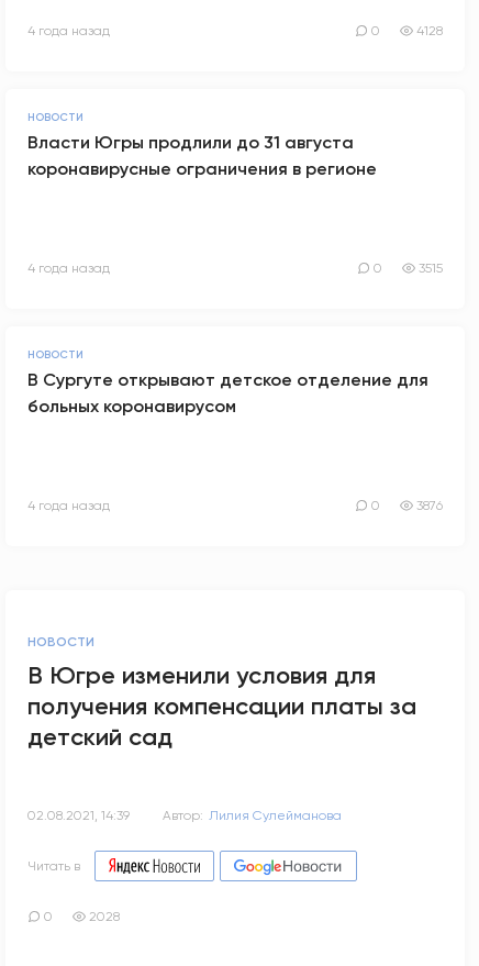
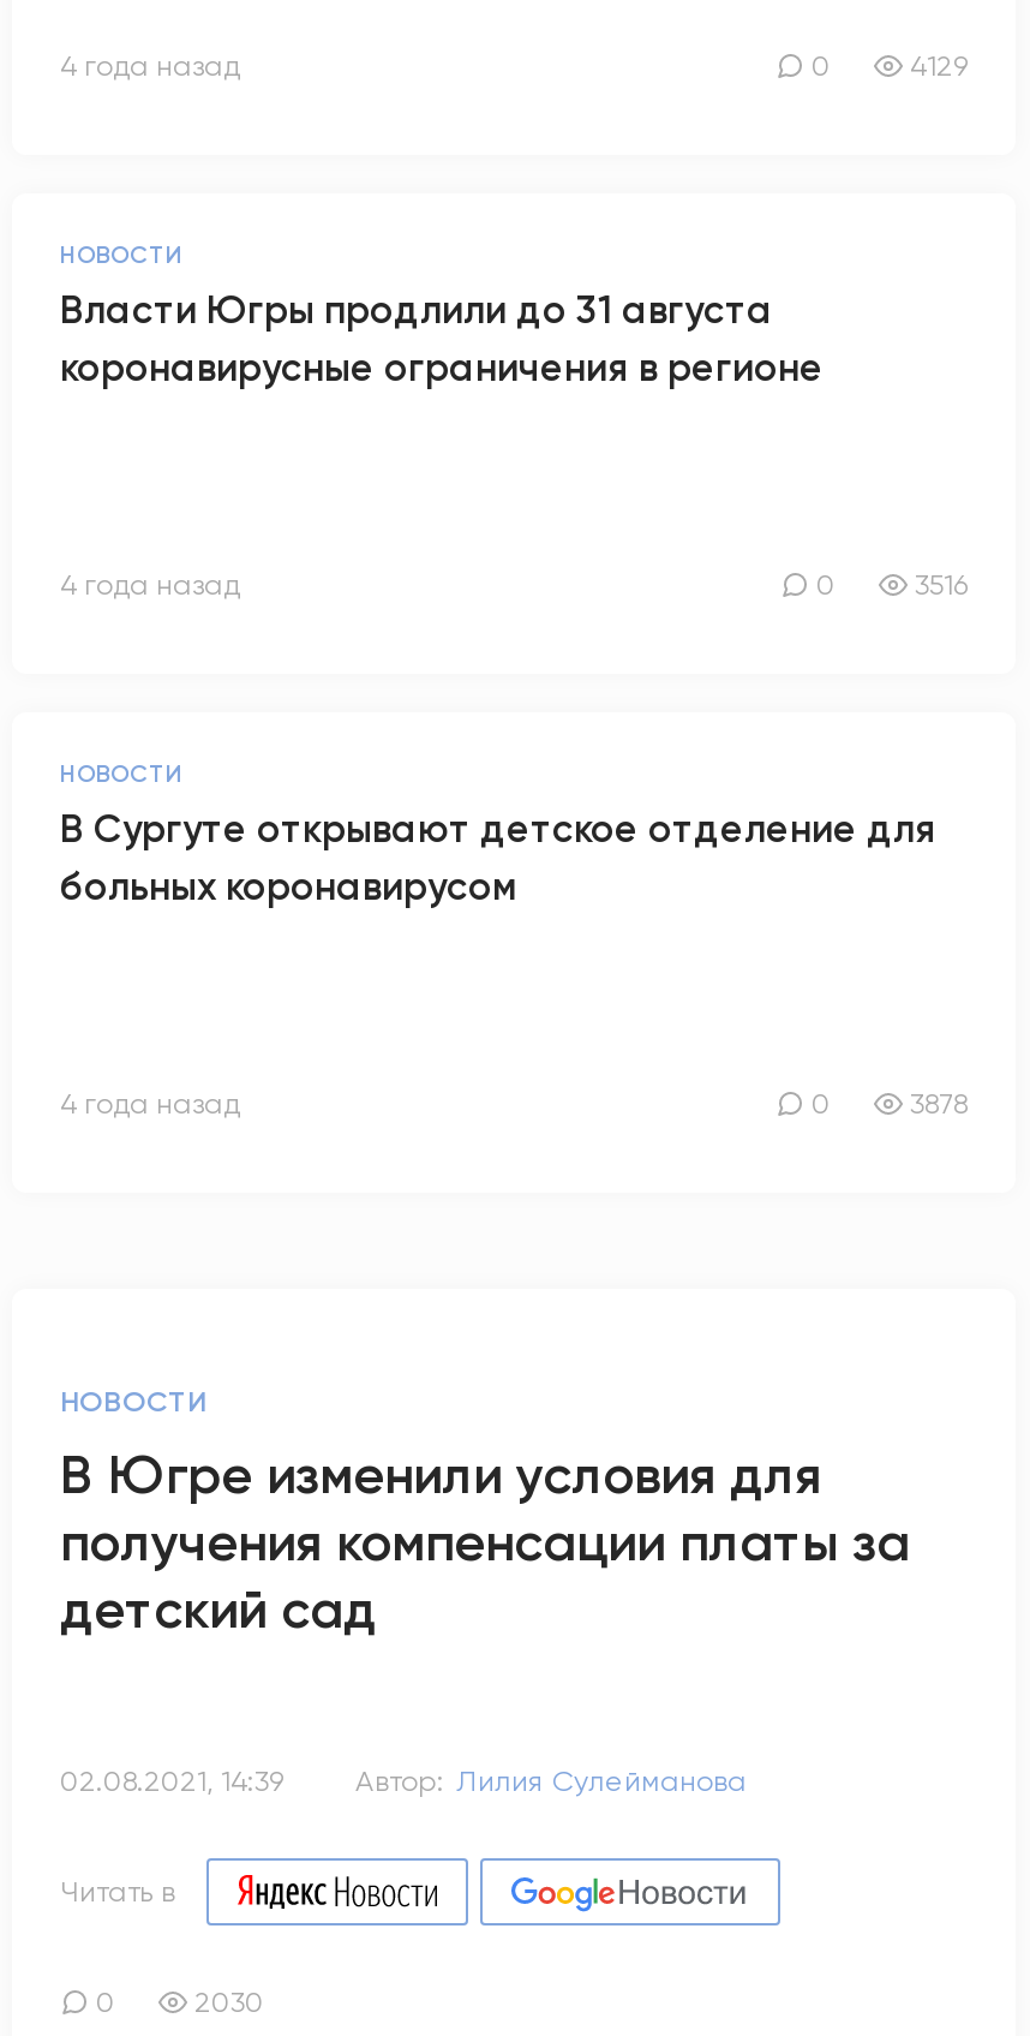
- 4128
+ 4129

- 3515
+ 3516

- 3876
+ 3878

- 2028
+ 2030
